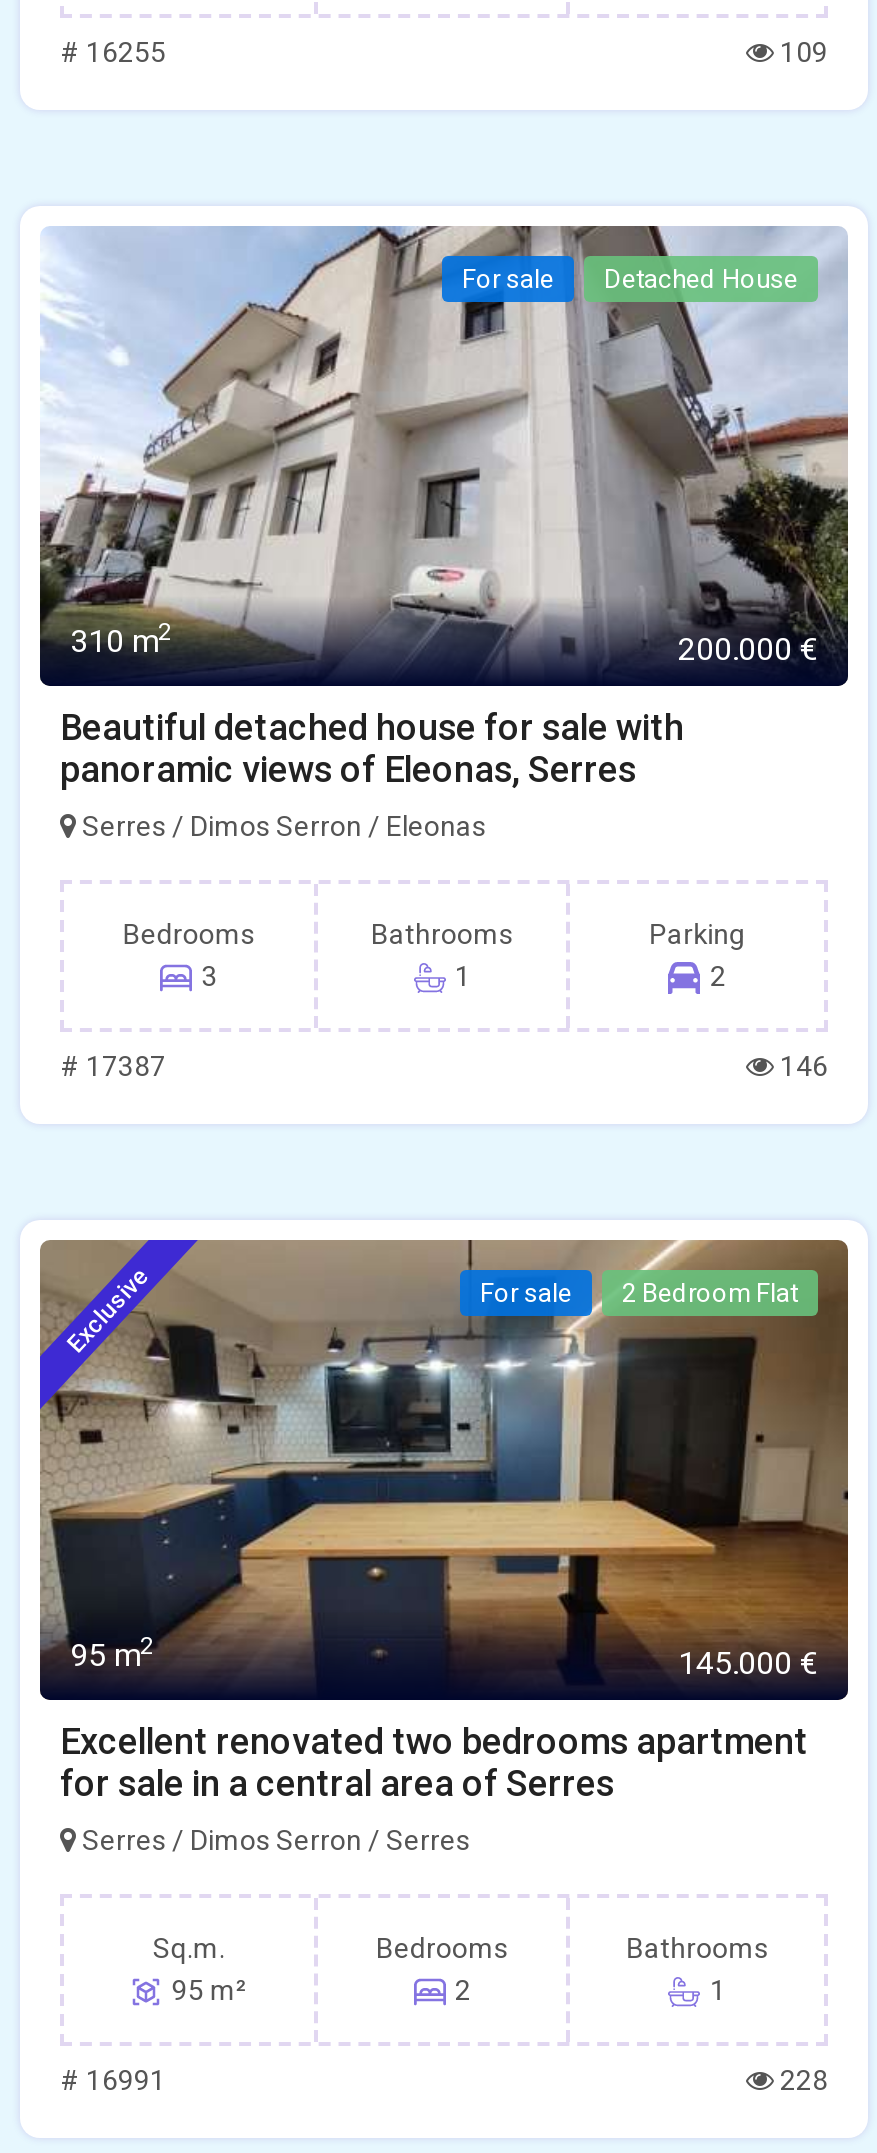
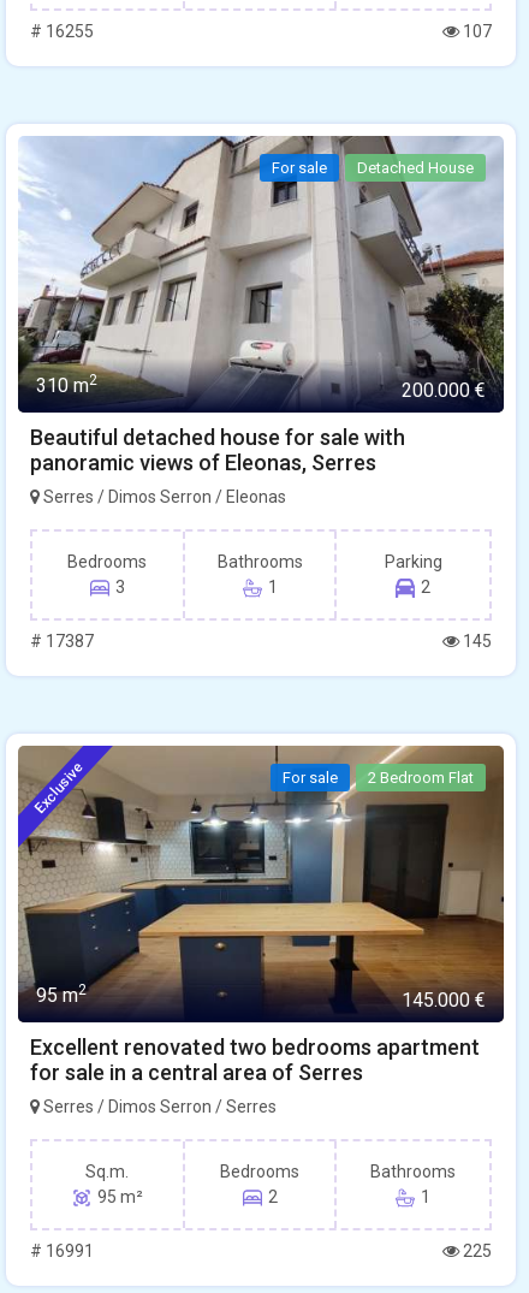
- 109
+ 107

- 146
+ 145

- 228
+ 225
